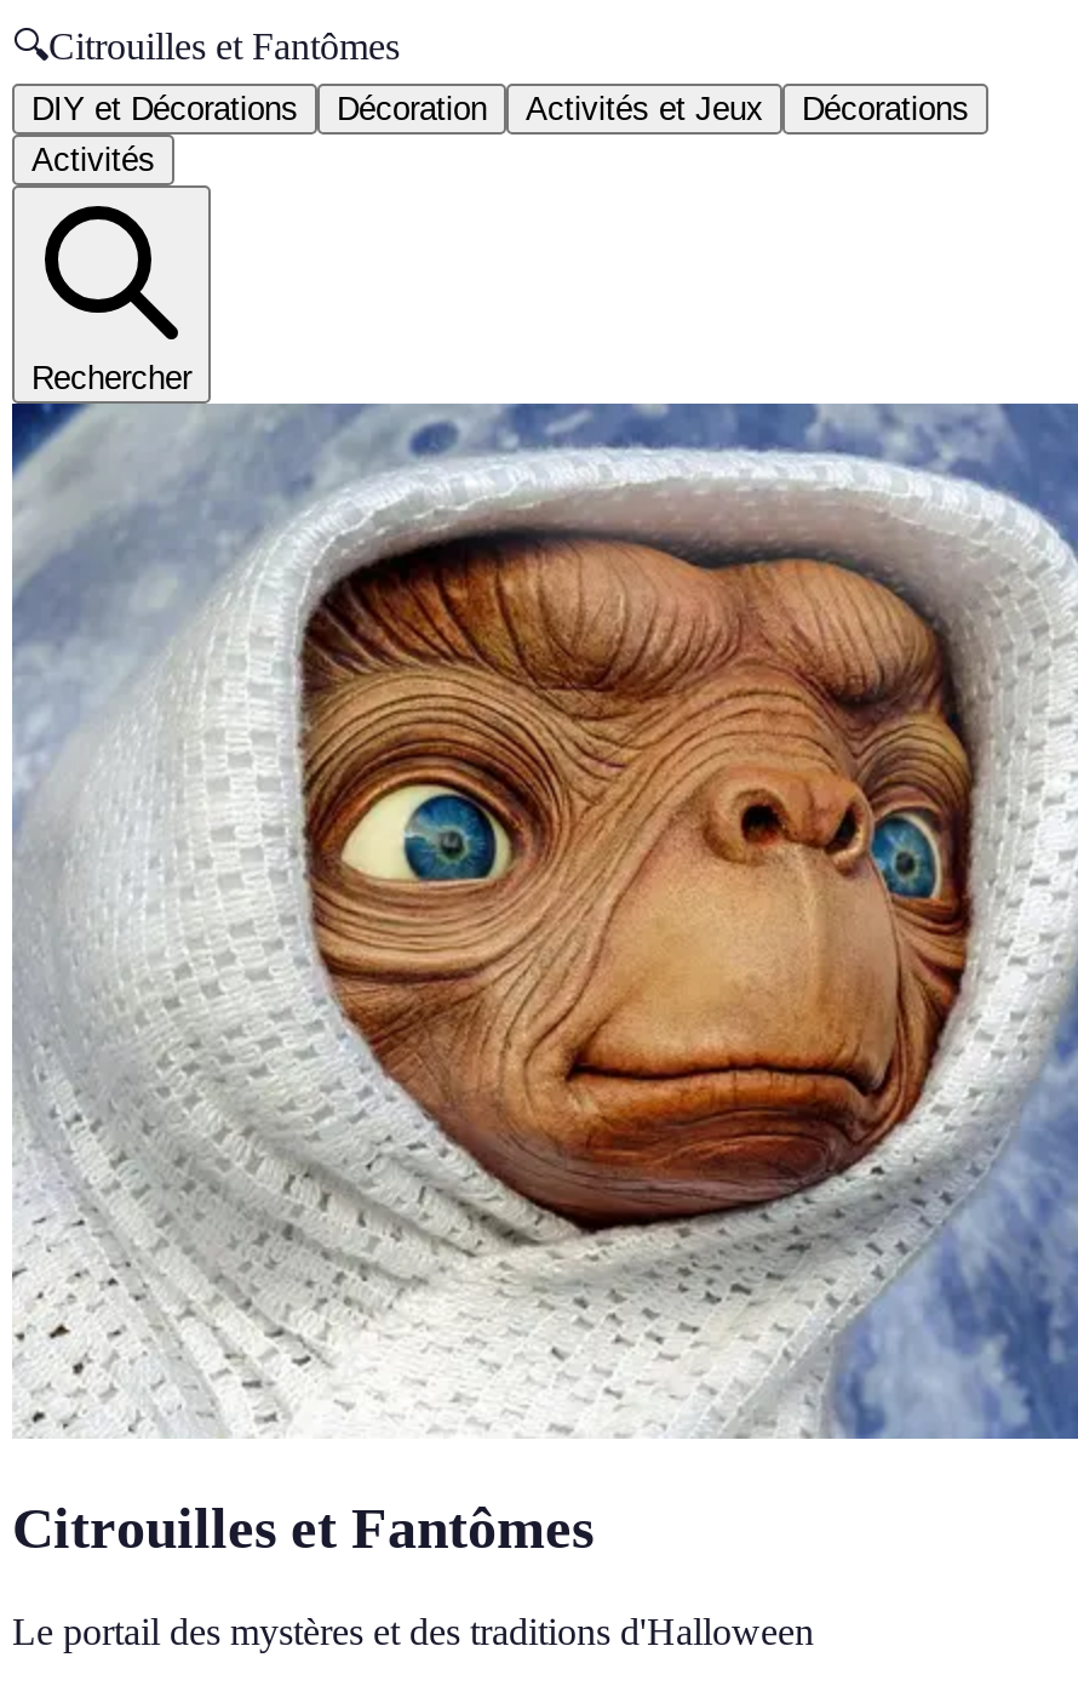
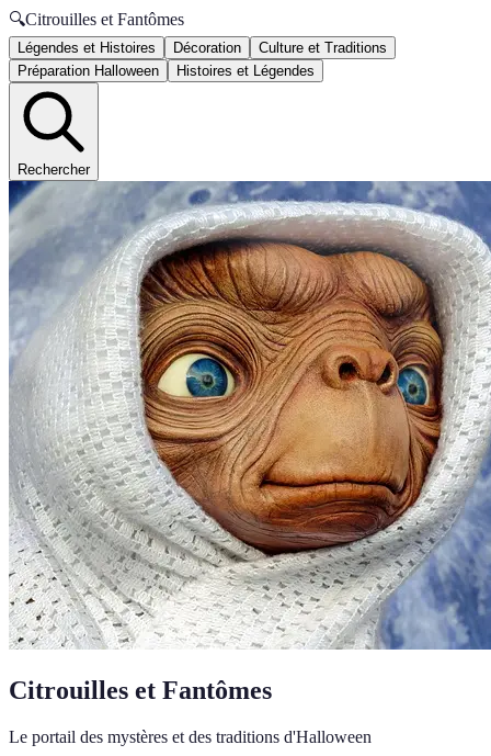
- DIY et Décorations
+ Légendes et Histoires

- Activités et Jeux
- Décorations
- Activités
+ Culture et Traditions
+ Préparation Halloween
+ Histoires et Légendes
